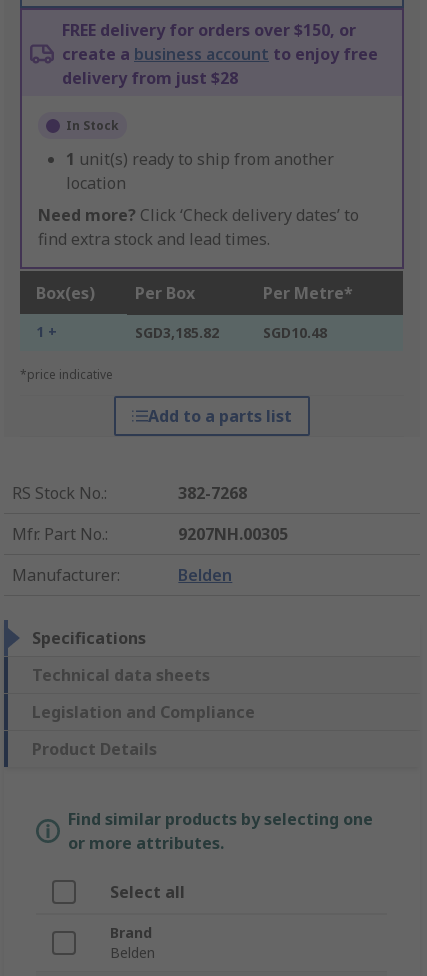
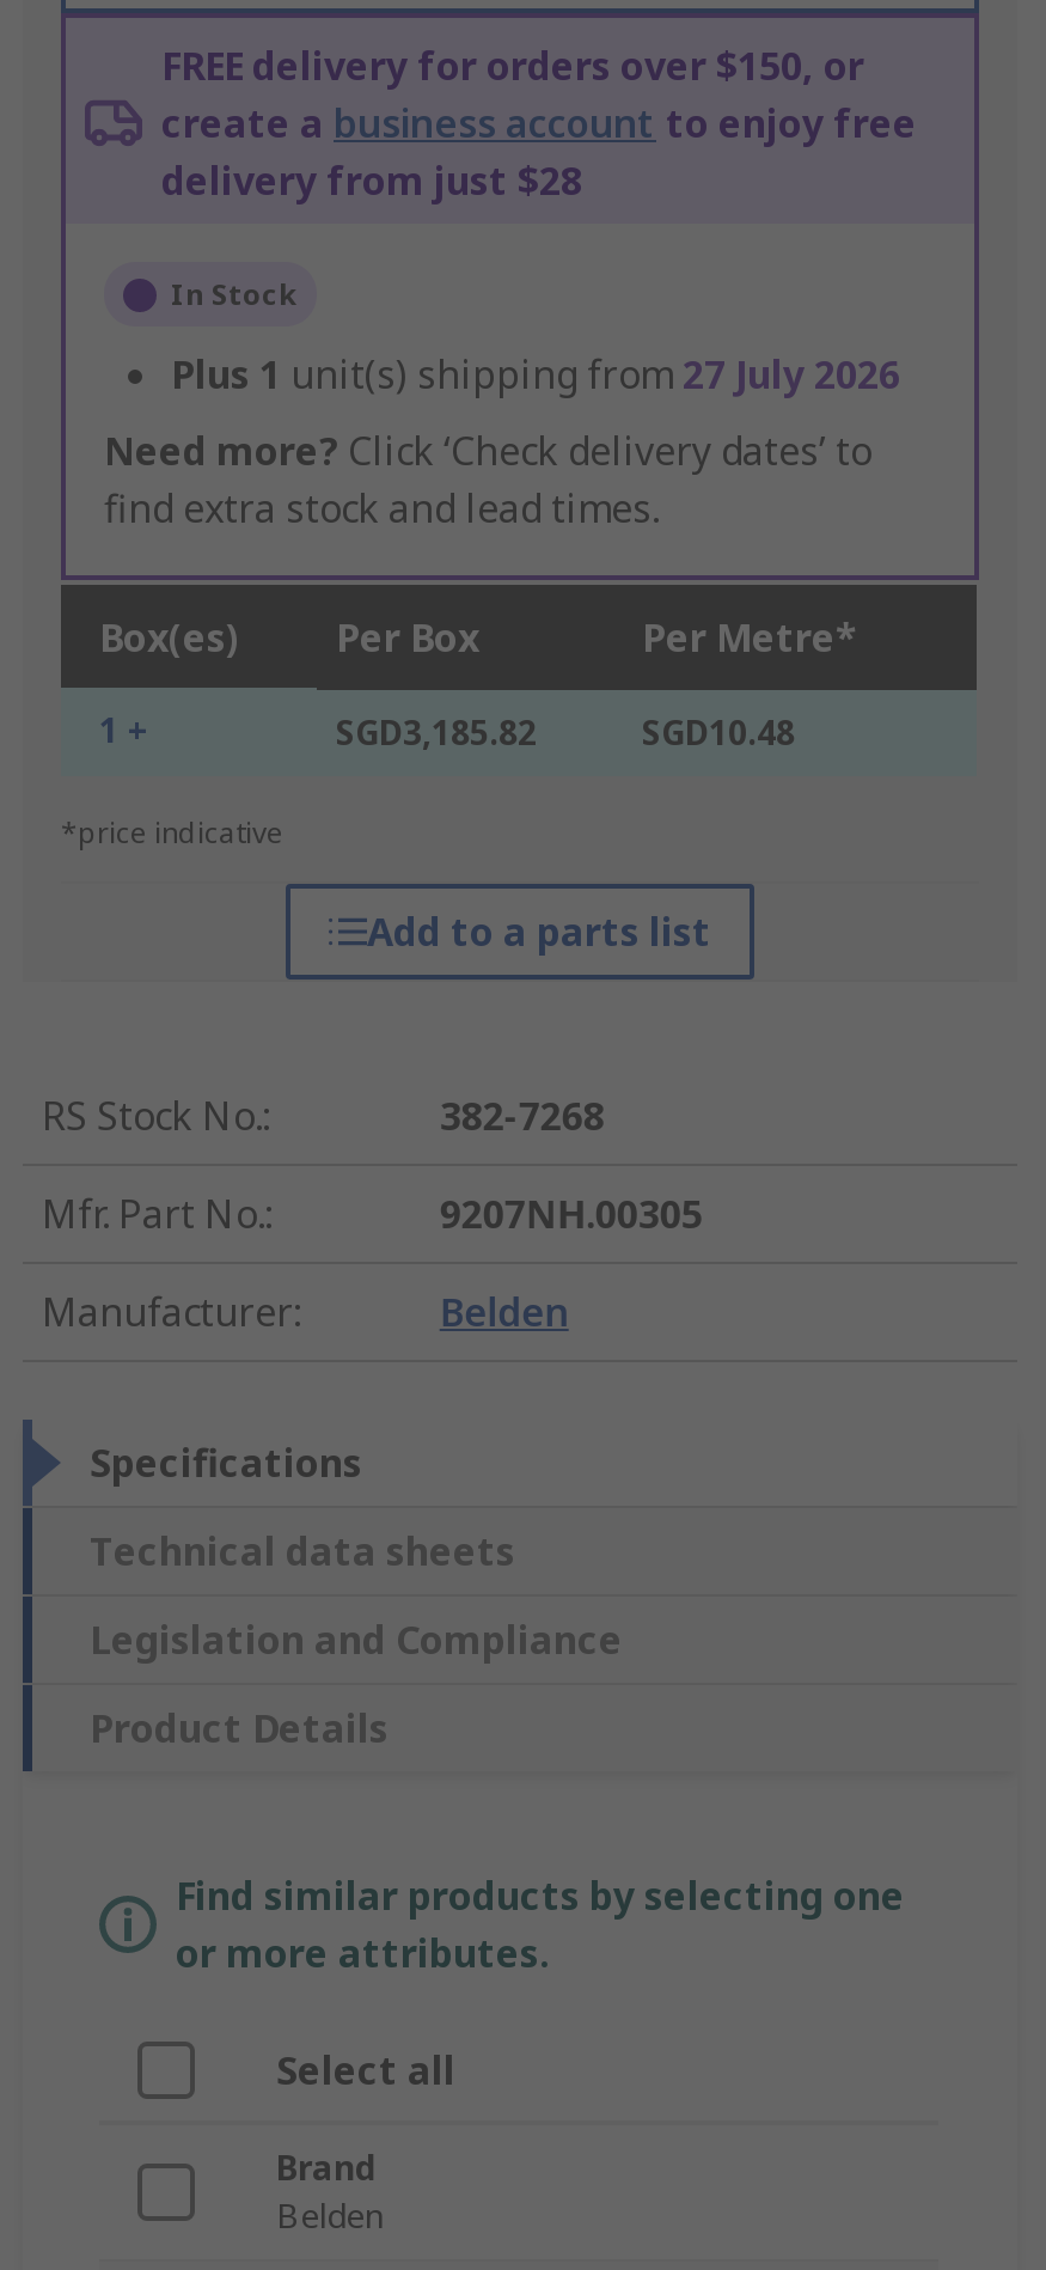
- 1 unit(s) ready to ship from another
- location
+ Plus 1 unit(s) shipping from 27 July 2026
